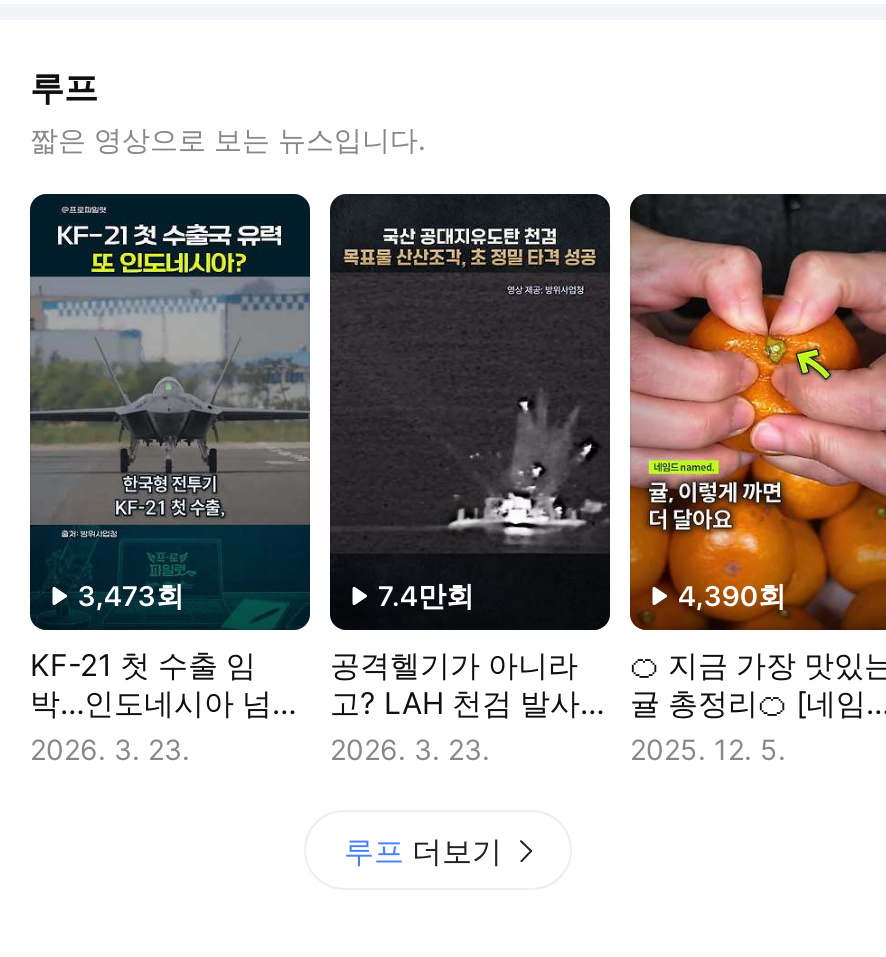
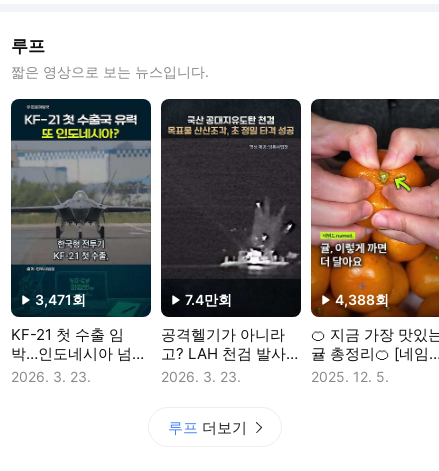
- 3,473회
+ 3,471회

- 4,390회
+ 4,388회
